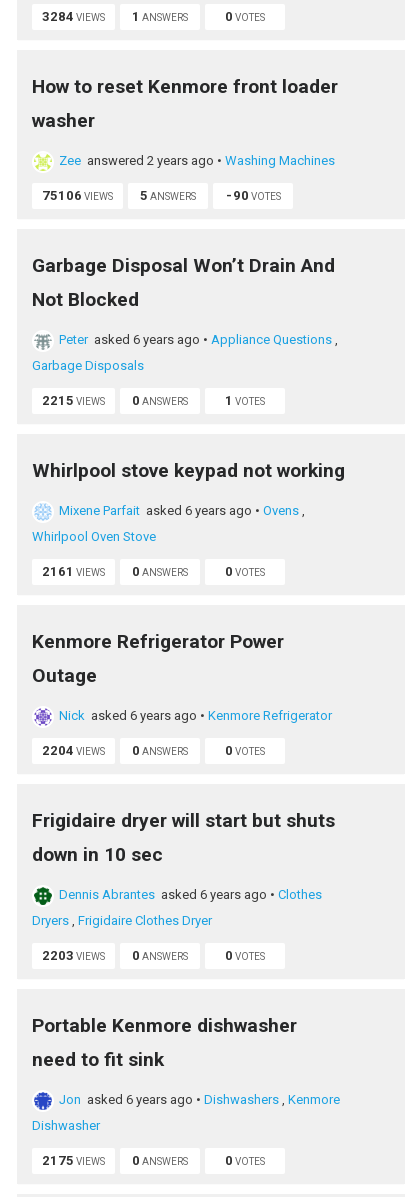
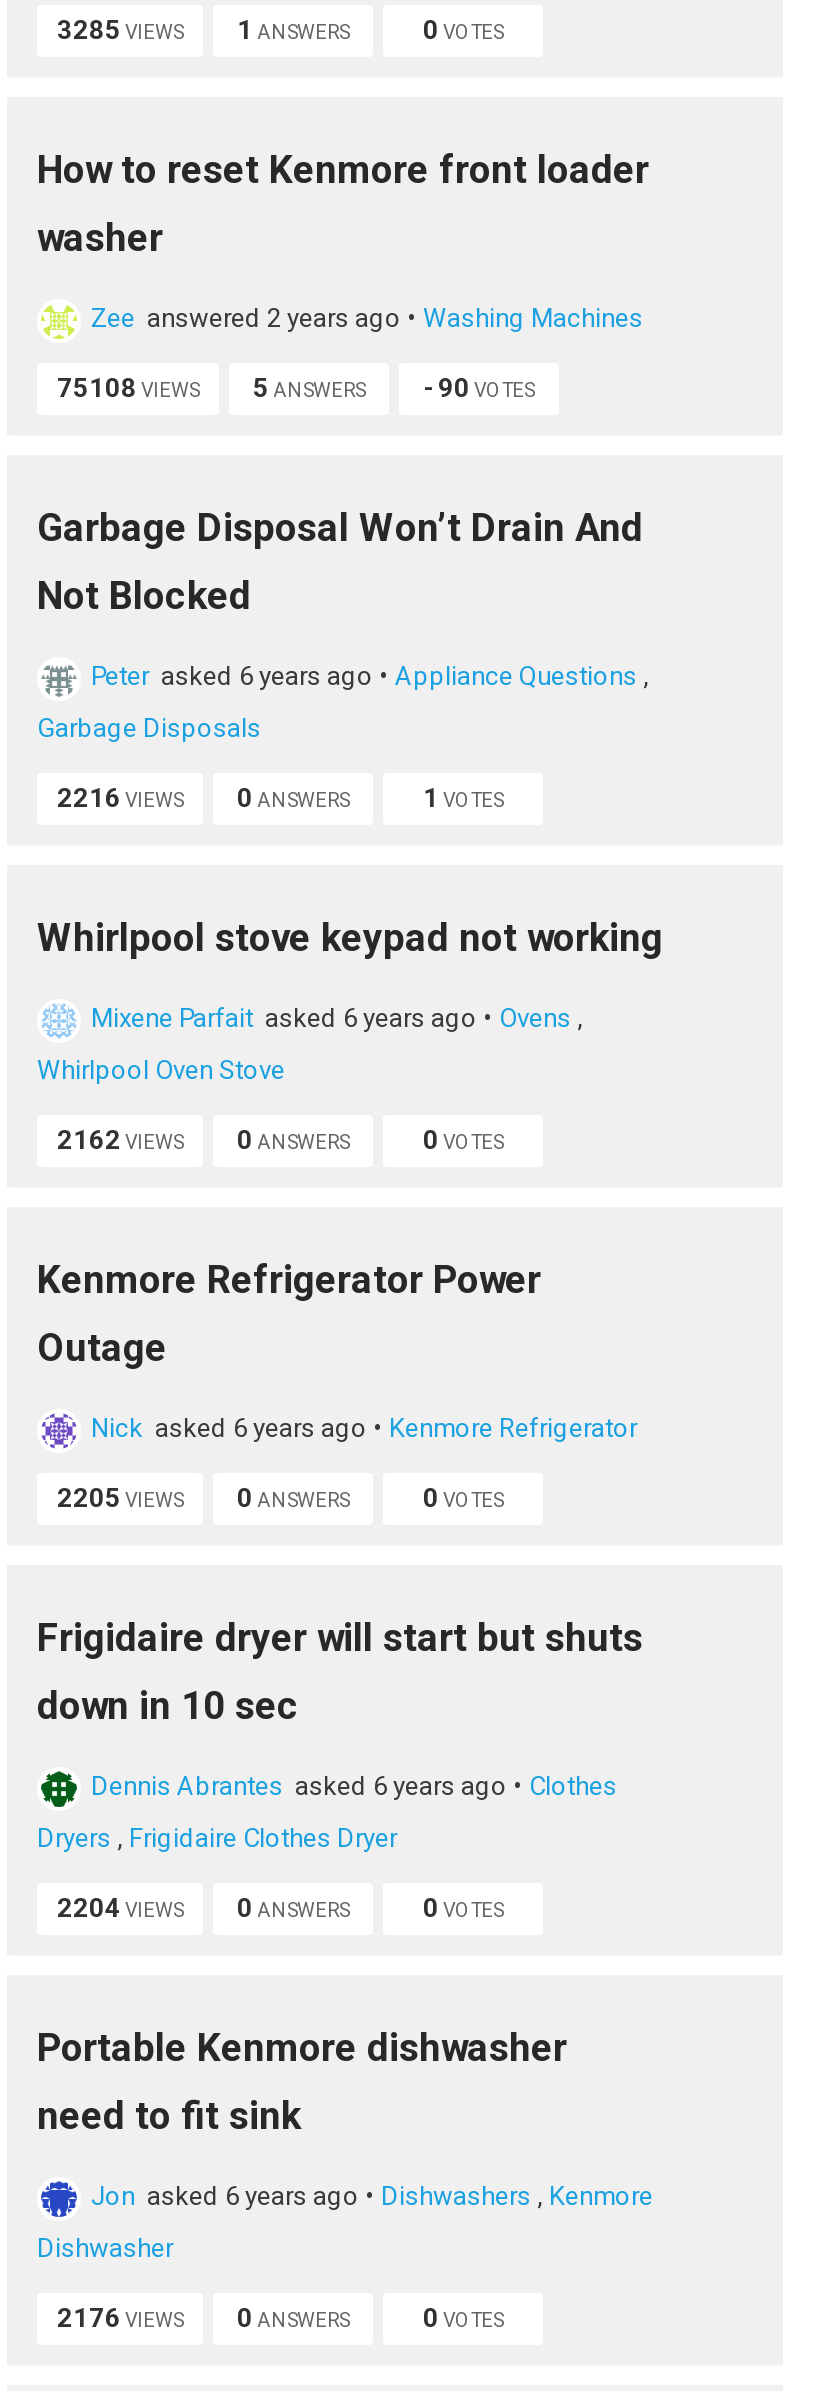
- 3284 VIEWS 1 ANSWERS
+ 3285 VIEWS 1 ANSWERS

- 75106 VIEWS 5 ANSWERS -90 VOTES
+ 75108 VIEWS 5 ANSWERS -90 VOTES

- 2215 VIEWS 0 ANSWERS
+ 2216 VIEWS 0 ANSWERS

- 2161 VIEWS 0 ANSWERS
+ 2162 VIEWS 0 ANSWERS

- 2204 VIEWS 0 ANSWERS
+ 2205 VIEWS 0 ANSWERS

- 2203 VIEWS 0 ANSWERS
+ 2204 VIEWS 0 ANSWERS

- 2175 VIEWS 0 ANSWERS
+ 2176 VIEWS 0 ANSWERS
